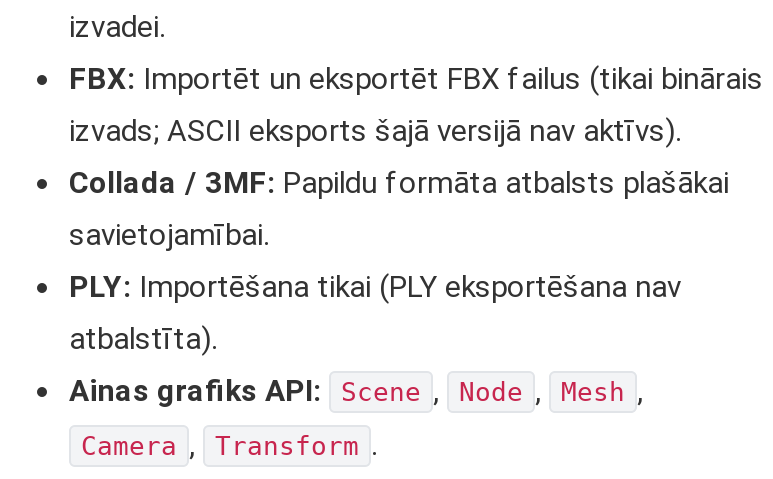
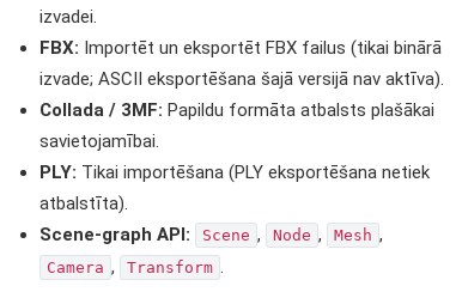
- FBX: Importēt un eksportēt FBX failus (tikai binārais
+ FBX: Importēt un eksportēt FBX failus (tikai binārā

- izvads; ASCII eksports šajā versijā nav aktīvs).
+ izvade; ASCII eksportēšana šajā versijā nav aktīva).

- PLY: Importēšana tikai (PLY eksportēšana nav
+ PLY: Tikai importēšana (PLY eksportēšana netiek

- Ainas grafiks API:
+ Scene-graph API:
